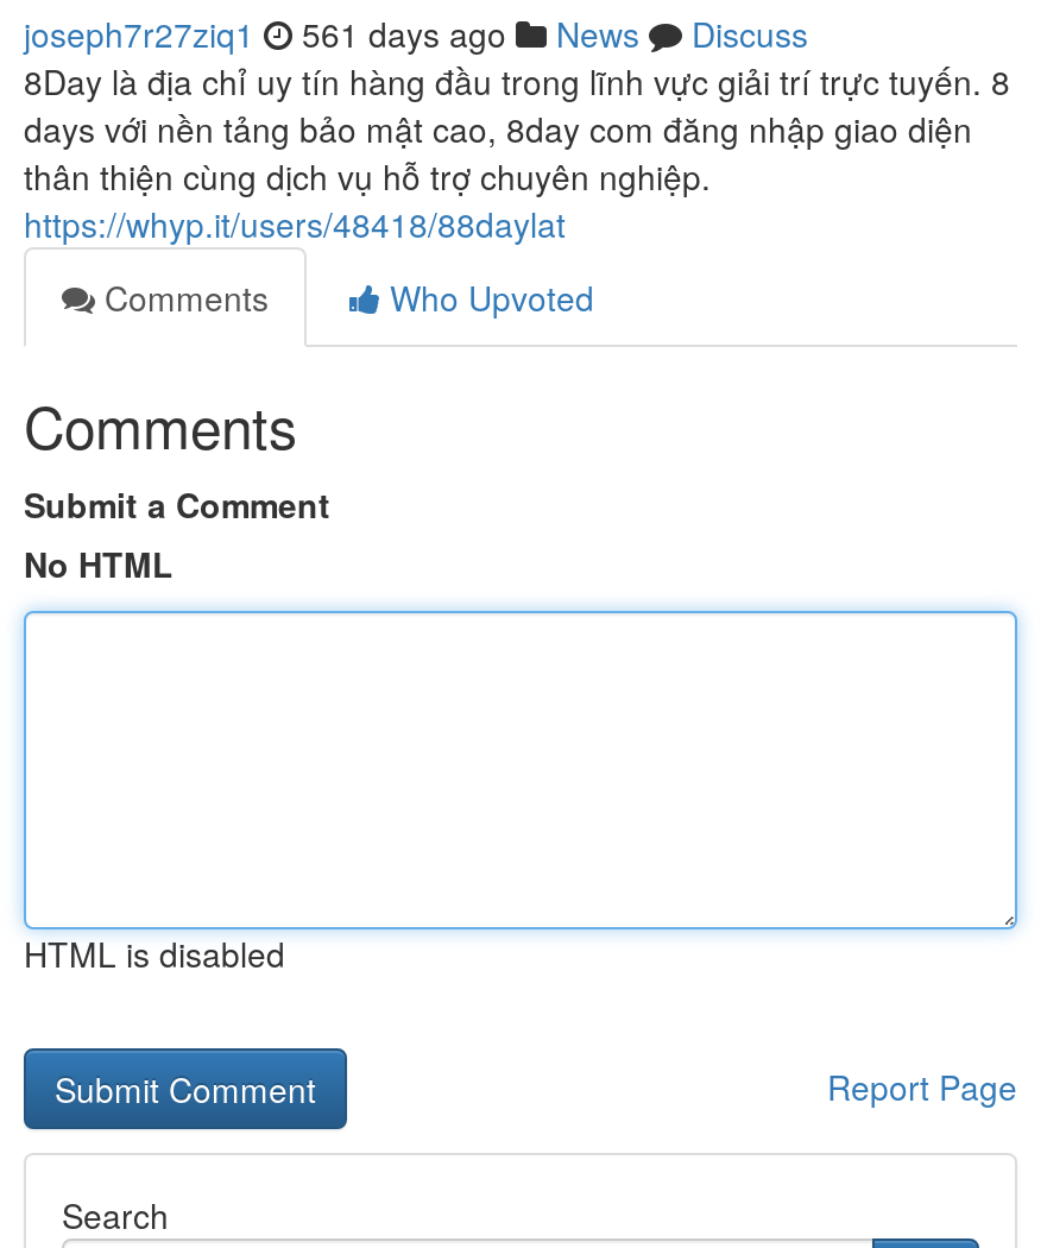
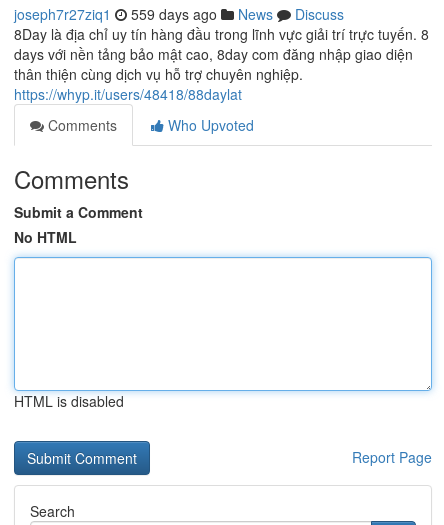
- joseph7r27ziq1 561 days ago News Discuss
+ joseph7r27ziq1 559 days ago News Discuss
